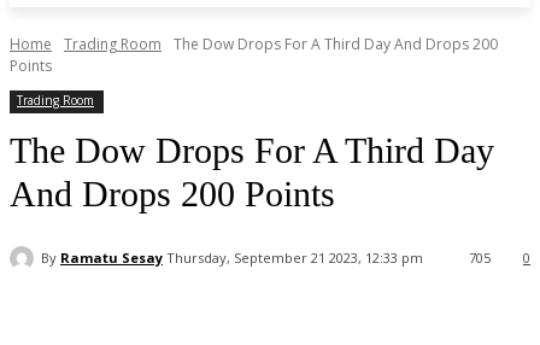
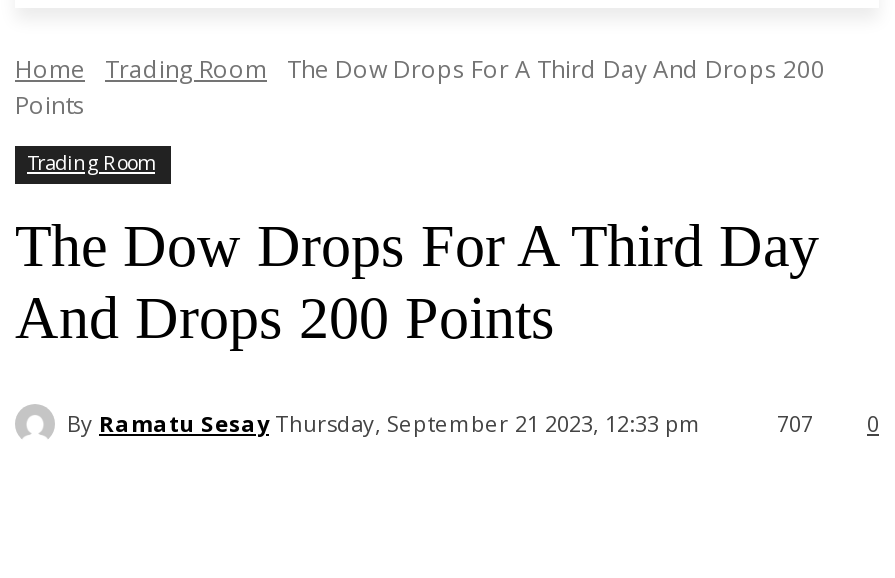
- 705 0
+ 707 0
